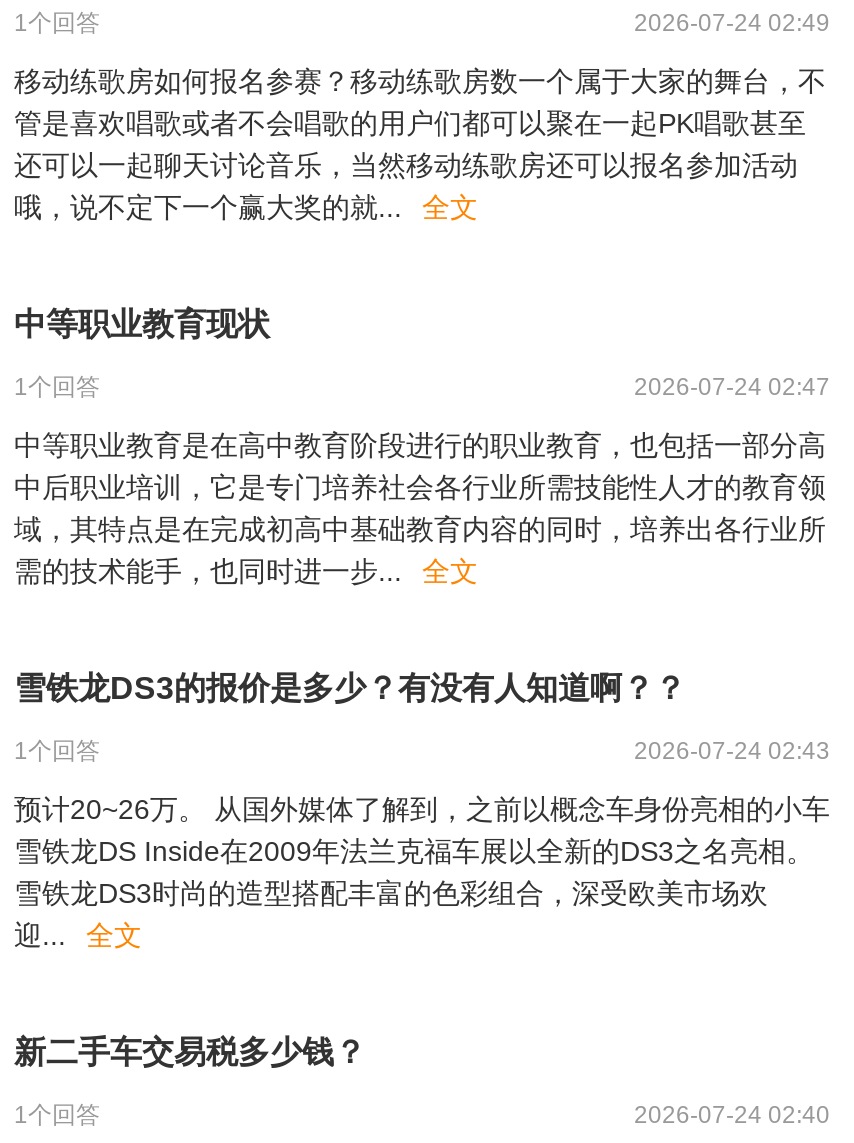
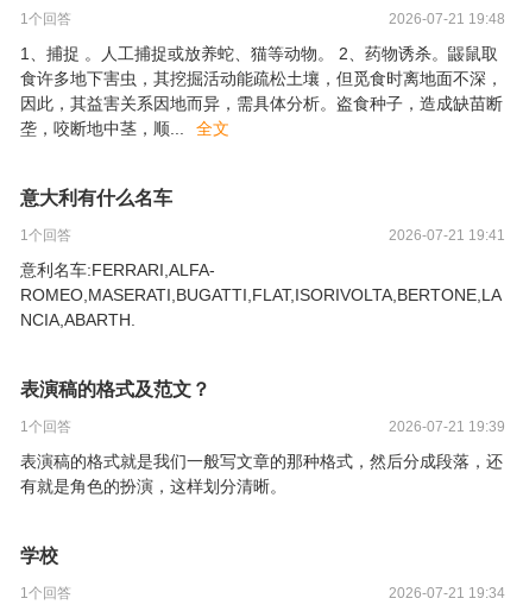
- 2026-07-24 02:49
+ 2026-07-21 19:48

- 移动练歌房如何报名参赛？移动练歌房数一个属于大家的舞台，不
- 管是喜欢唱歌或者不会唱歌的用户们都可以聚在一起PK唱歌甚至
- 还可以一起聊天讨论音乐，当然移动练歌房还可以报名参加活动
- 哦，说不定下一个赢大奖的就...
+ 1、捕捉 。人工捕捉或放养蛇、猫等动物。 2、药物诱杀。鼹鼠取
+ 食许多地下害虫，其挖掘活动能疏松土壤，但觅食时离地面不深，
+ 因此，其益害关系因地而异，需具体分析。盗食种子，造成缺苗断
+ 垄，咬断地中茎，顺...

- 中等职业教育现状
+ 意大利有什么名车

- 2026-07-24 02:47
+ 2026-07-21 19:41

- 中等职业教育是在高中教育阶段进行的职业教育，也包括一部分高
- 中后职业培训，它是专门培养社会各行业所需技能性人才的教育领
- 域，其特点是在完成初高中基础教育内容的同时，培养出各行业所
- 需的技术能手，也同时进一步...
- 全文
+ 意利名车:FERRARI,ALFA-
+ ROMEO,MASERATI,BUGATTI,FLAT,ISORIVOLTA,BERTONE,LA
+ NCIA,ABARTH.

- 雪铁龙DS3的报价是多少？有没有人知道啊？？
+ 表演稿的格式及范文？

- 2026-07-24 02:43
+ 2026-07-21 19:39

- 预计20~26万。 从国外媒体了解到，之前以概念车身份亮相的小车
- 雪铁龙DS Inside在2009年法兰克福车展以全新的DS3之名亮相。
- 雪铁龙DS3时尚的造型搭配丰富的色彩组合，深受欧美市场欢
- 迎...
- 全文
+ 表演稿的格式就是我们一般写文章的那种格式，然后分成段落，还
+ 有就是角色的扮演，这样划分清晰。

- 新二手车交易税多少钱？
+ 学校

- 2026-07-24 02:40
+ 2026-07-21 19:34
